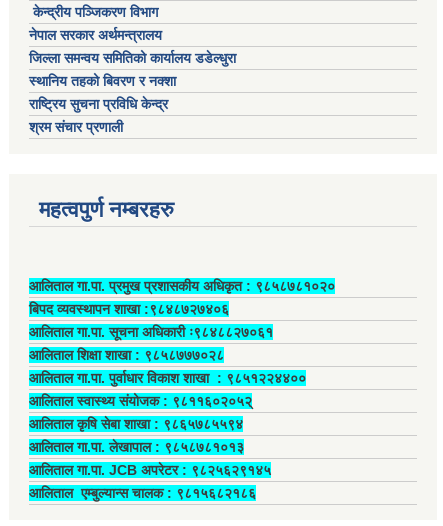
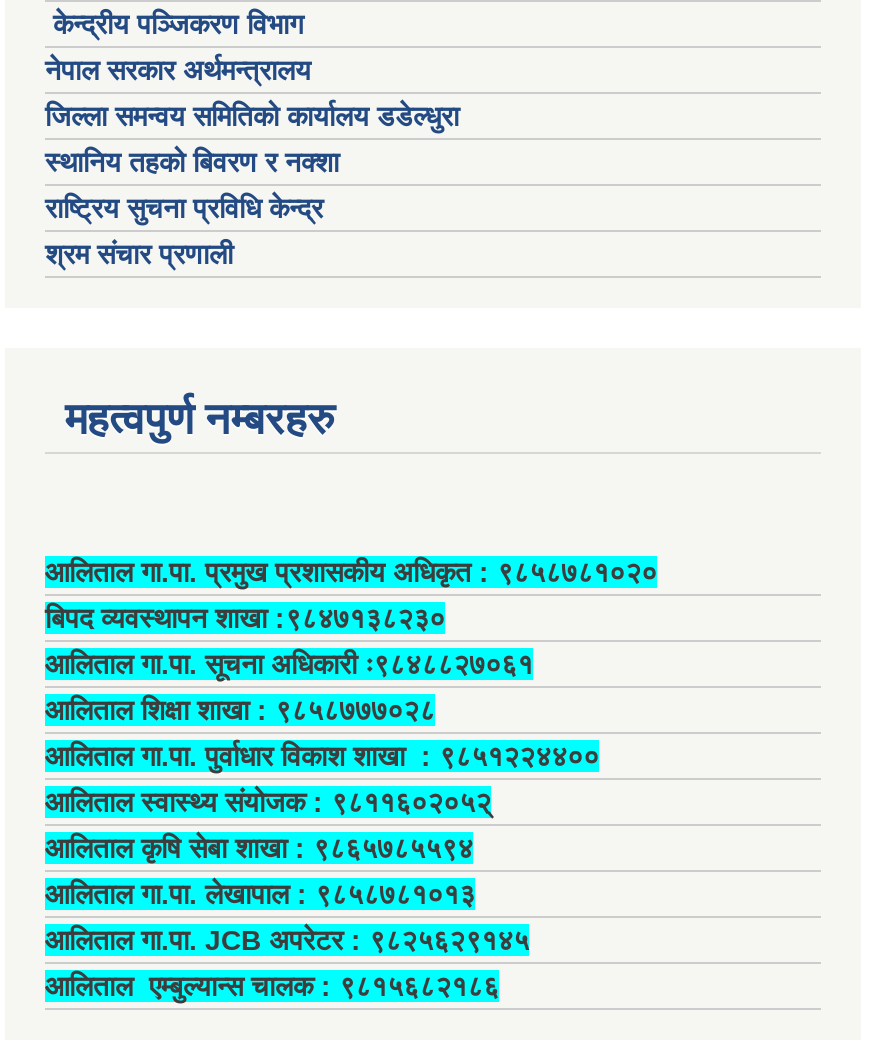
- बिपद व्यवस्थापन शाखा :९८४८७२७४०६
+ बिपद व्यवस्थापन शाखा :९८४७१३८२३०
